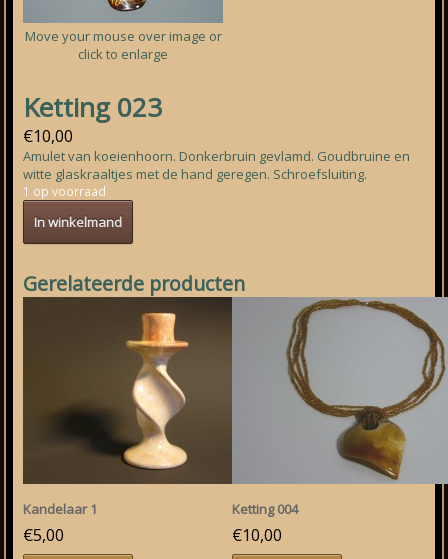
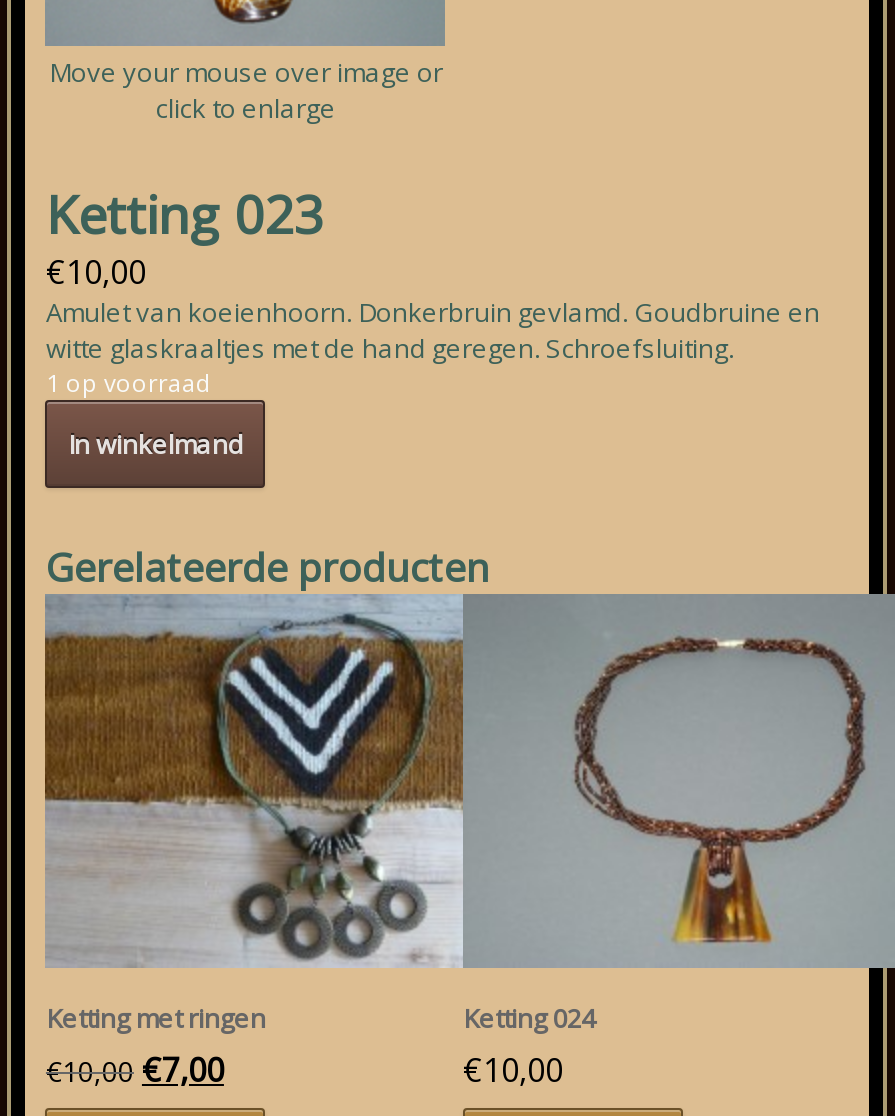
- [image]
- Kandelaar 1
- €5,00
+ [image]
+ Ketting met ringen
+ €10,00 €7,00

- [image]
- Ketting 004
+ [image]
+ Ketting 024
